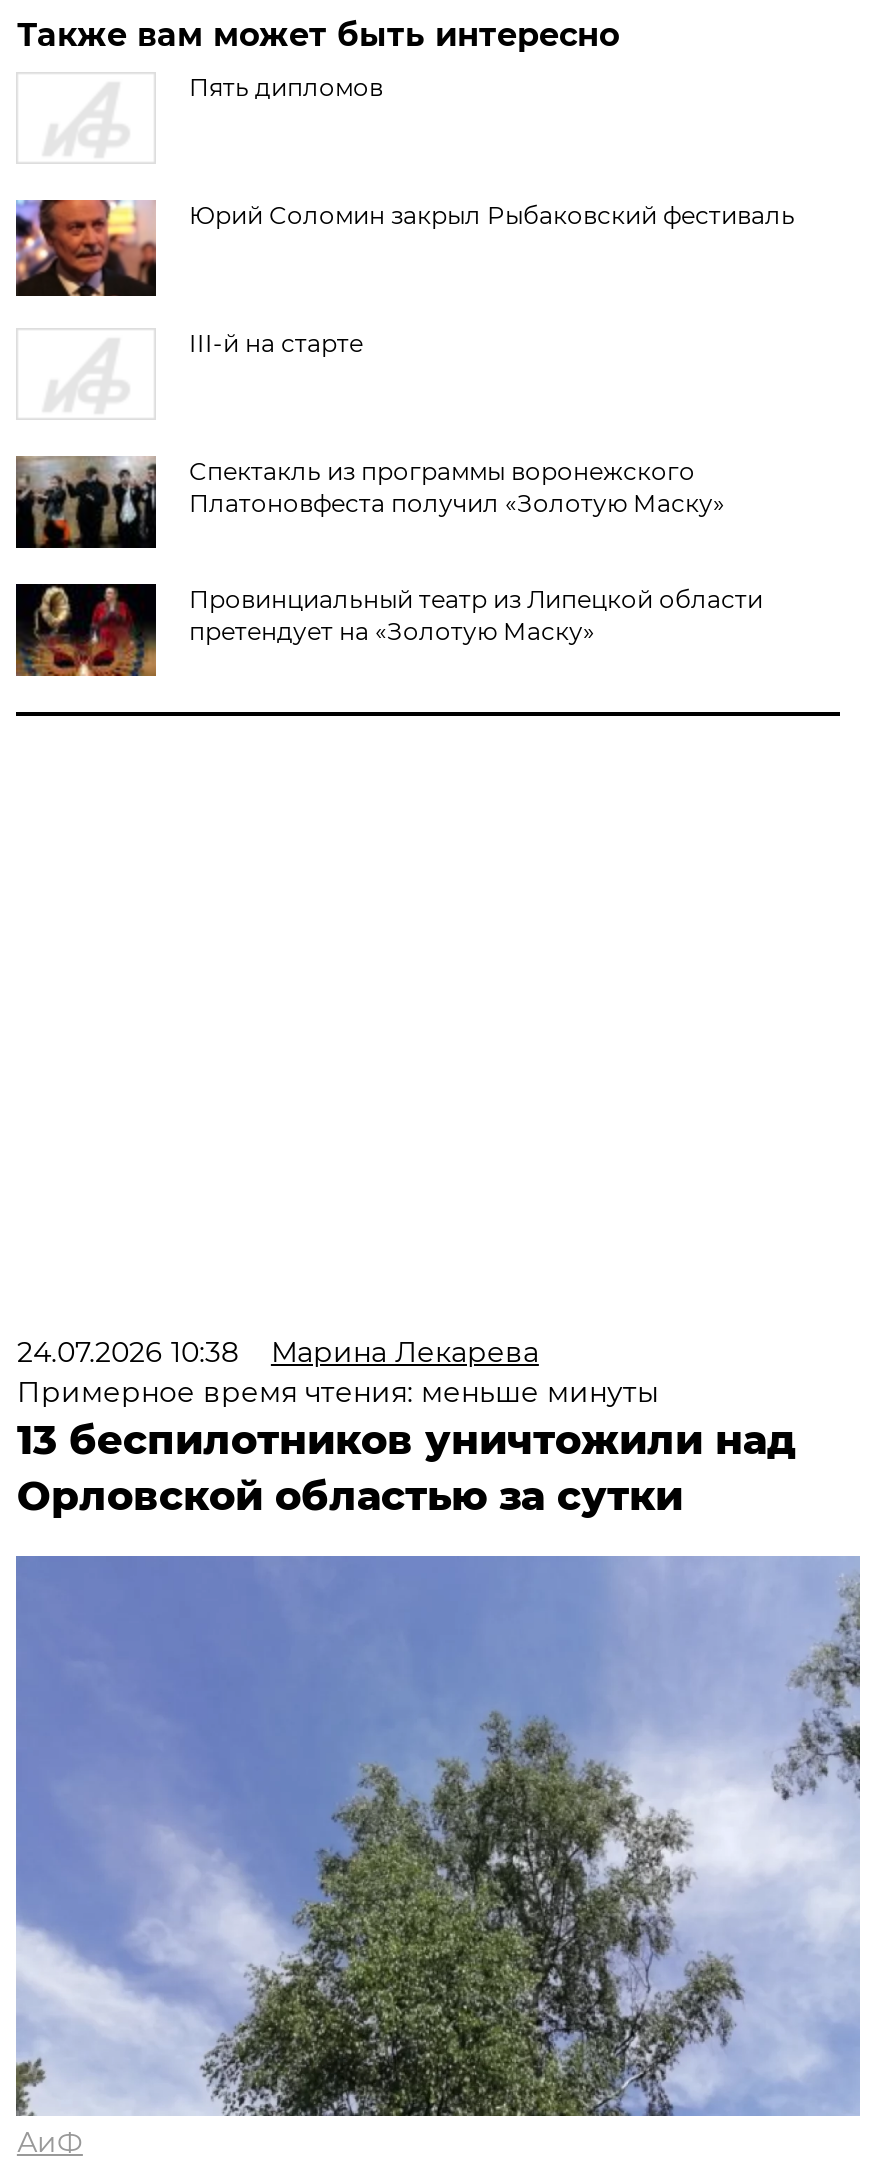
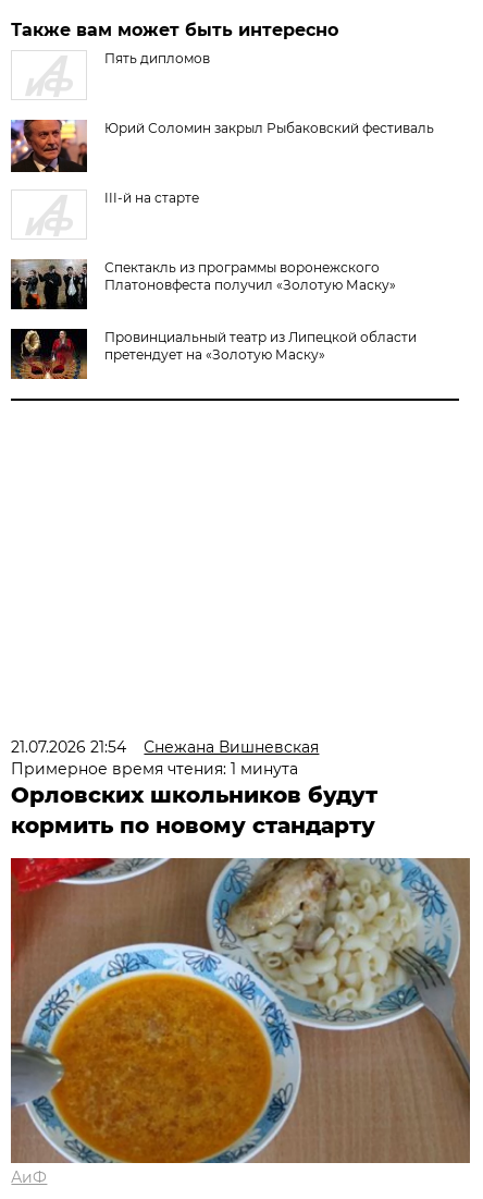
- 24.07.2026 10:38
- Марина Лекарева
- Примерное время чтения: меньше минуты
- 13 беспилотников уничтожили над
- Орловской областью за сутки
+ 21.07.2026 21:54
+ Снежана Вишневская
+ Примерное время чтения: 1 минута
+ Орловских школьников будут
+ кормить по новому стандарту

- [image]
+ [image]
